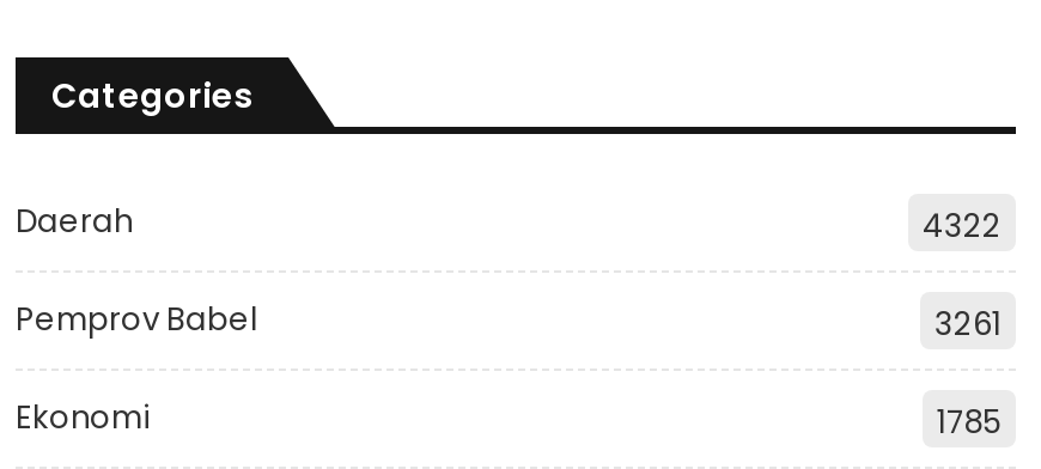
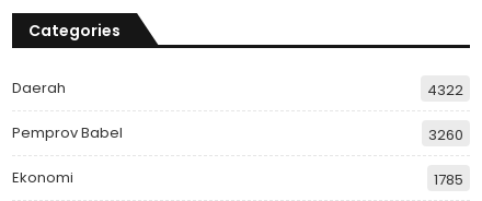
- 3261
+ 3260
